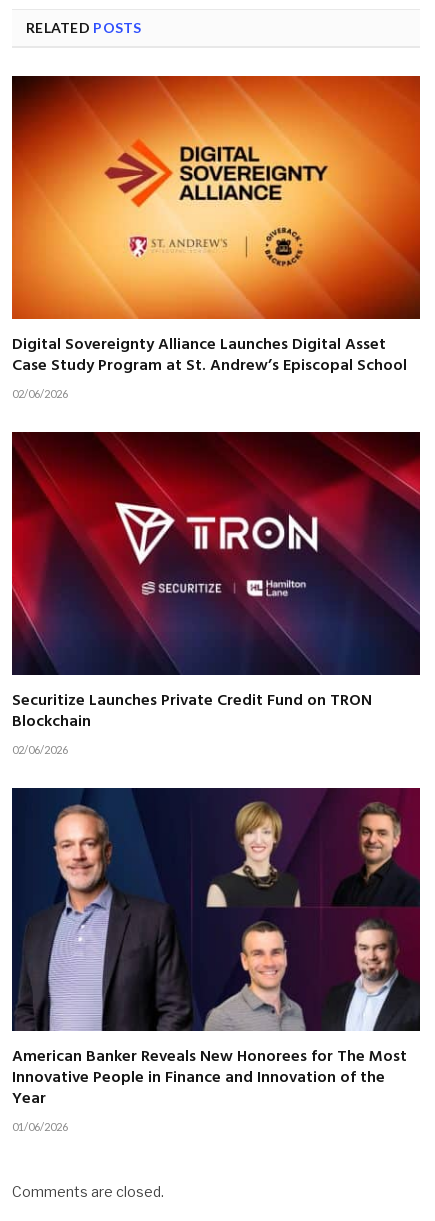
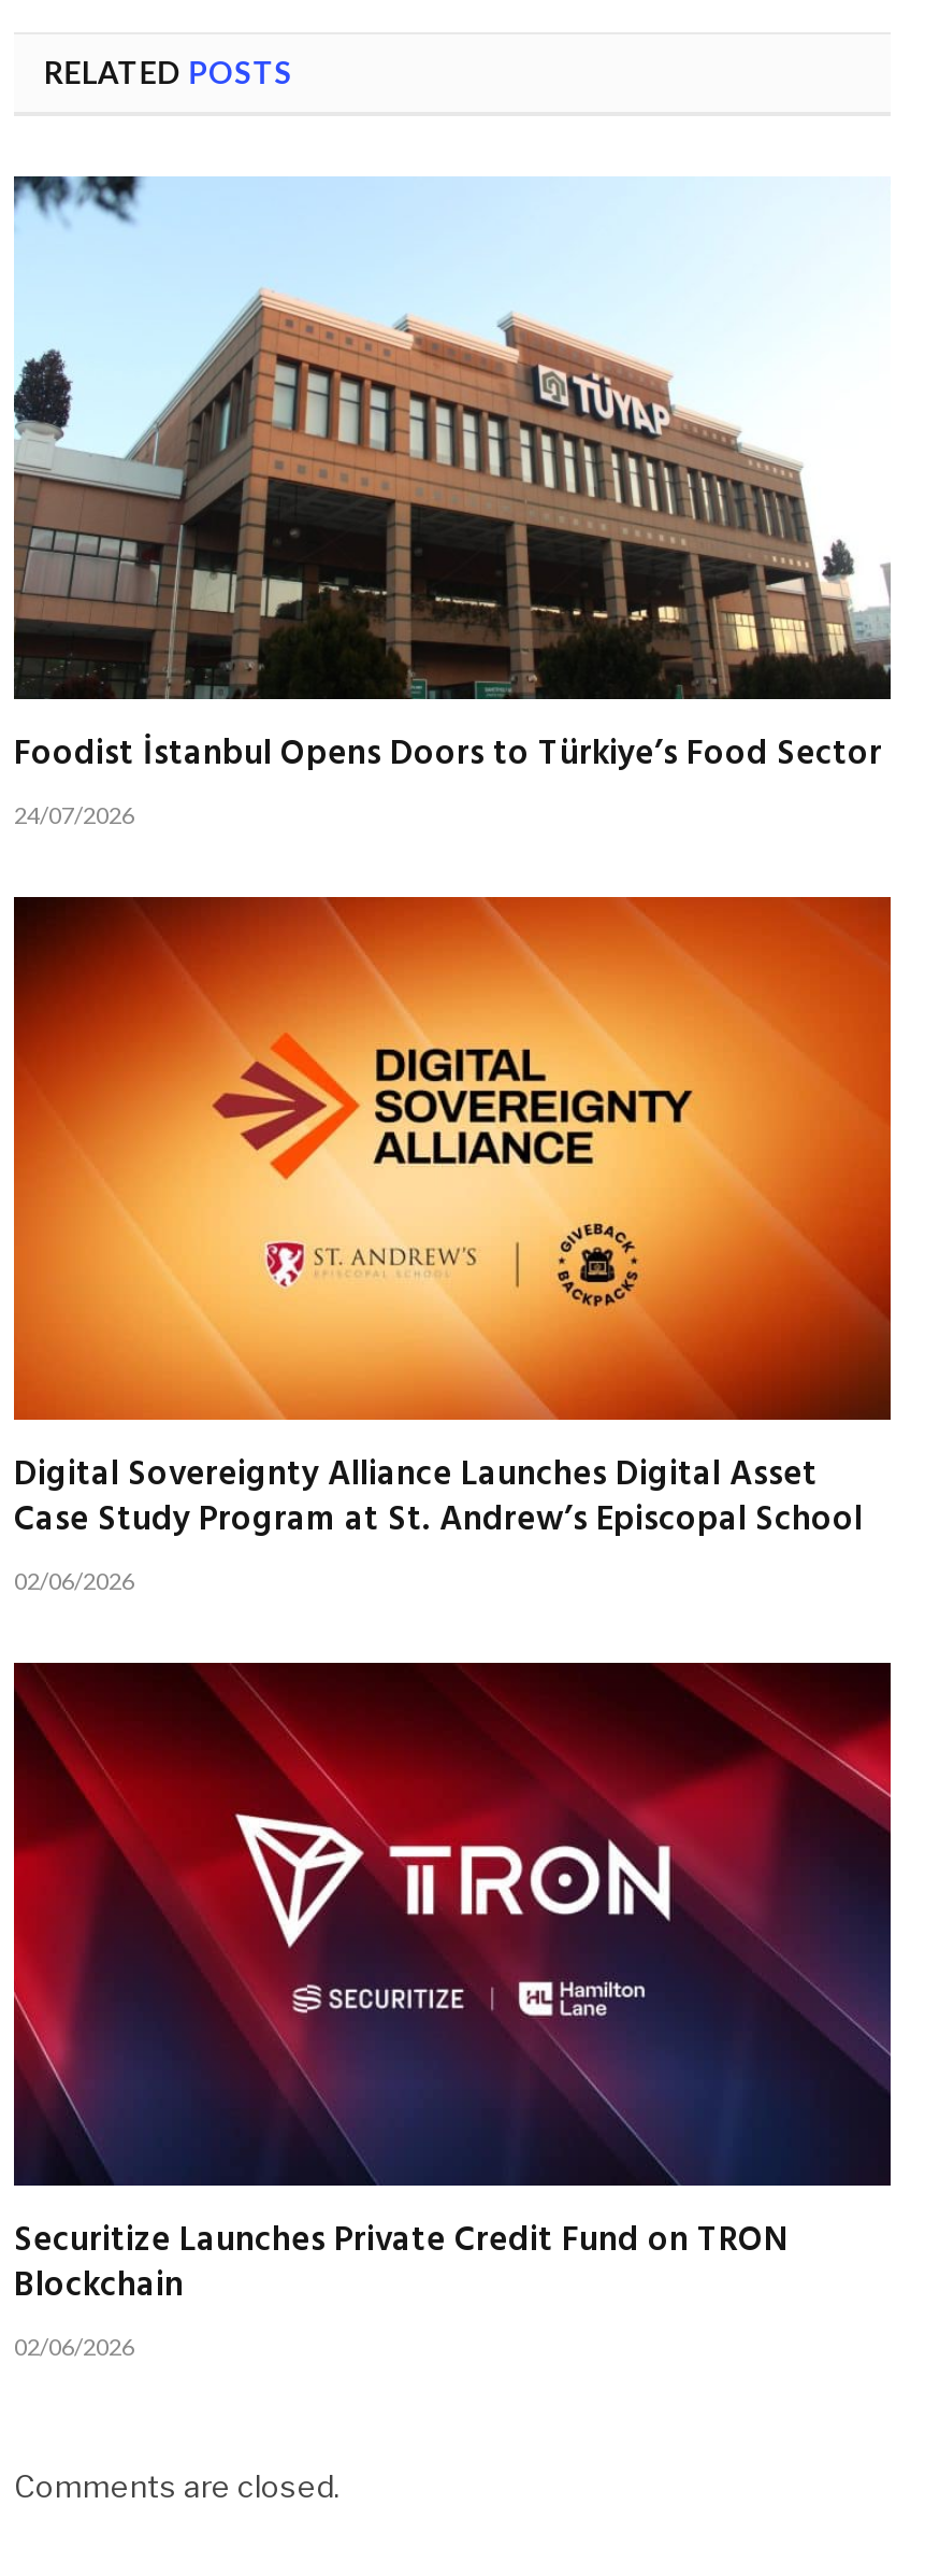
+ [image]
+ Foodist İstanbul Opens Doors to Türkiye’s Food Sector
+ 24/07/2026

moved down: [image] | Digital Sovereignty Alliance Launches Digital Asset | Case Study Program at St. Andrew’s Episcopal School | 02/06/2026 | Securitize Launches Private Credit Fund on TRON | Blockchain | 02/06/2026

- [image]
- American Banker Reveals New Honorees for The Most
- Innovative People in Finance and Innovation of the
- Year
- 01/06/2026
